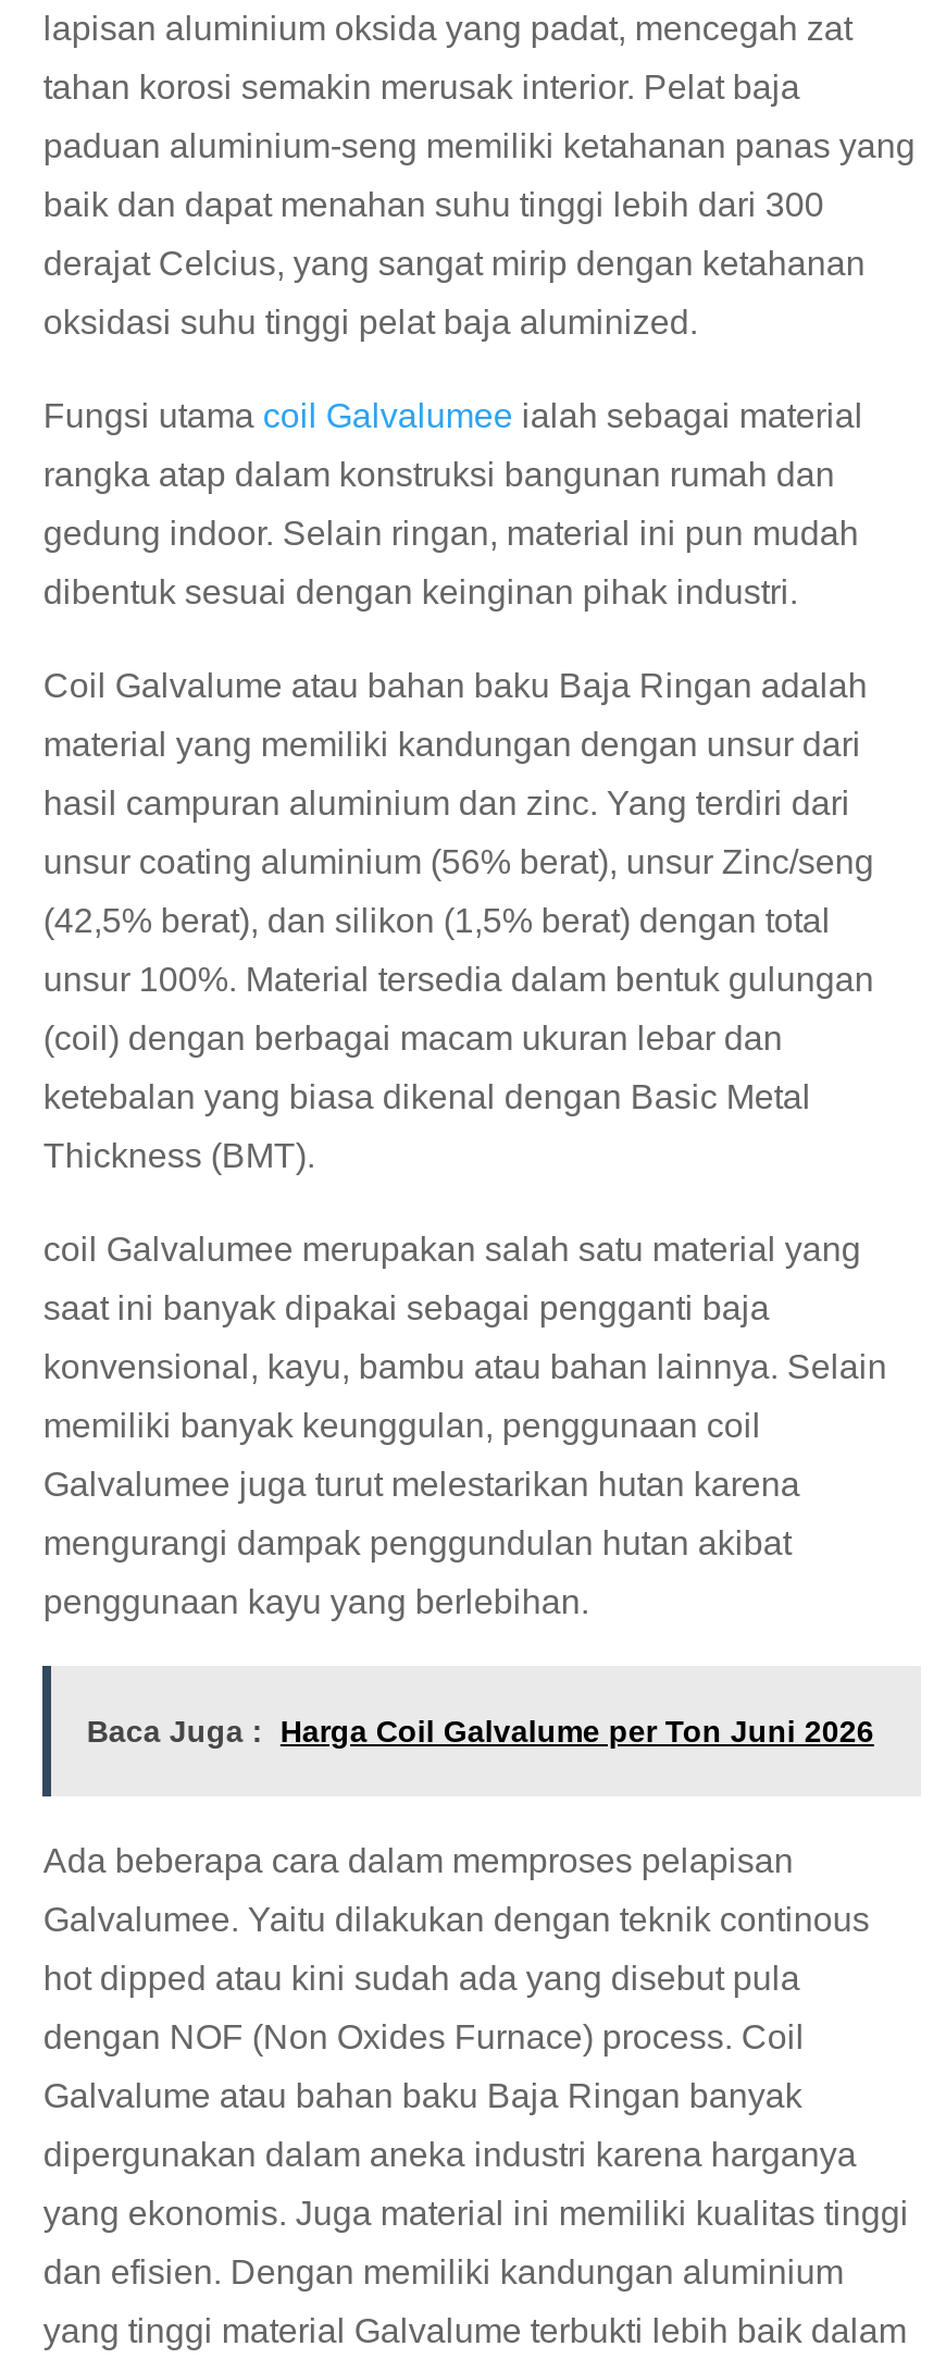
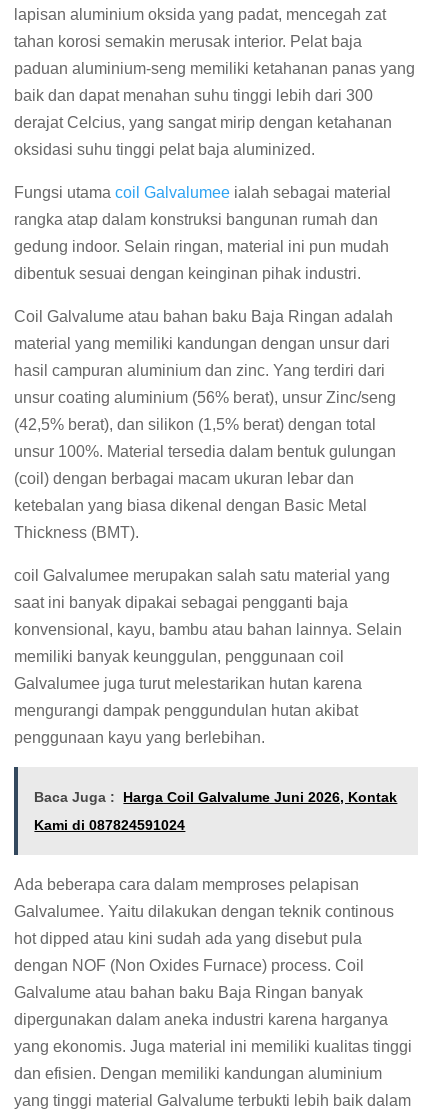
- Baca Juga : Harga Coil Galvalume per Ton Juni 2026
+ Baca Juga : Harga Coil Galvalume Juni 2026, Kontak
+ Kami di 087824591024
